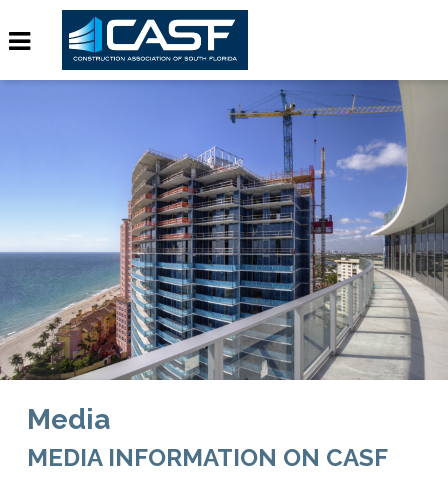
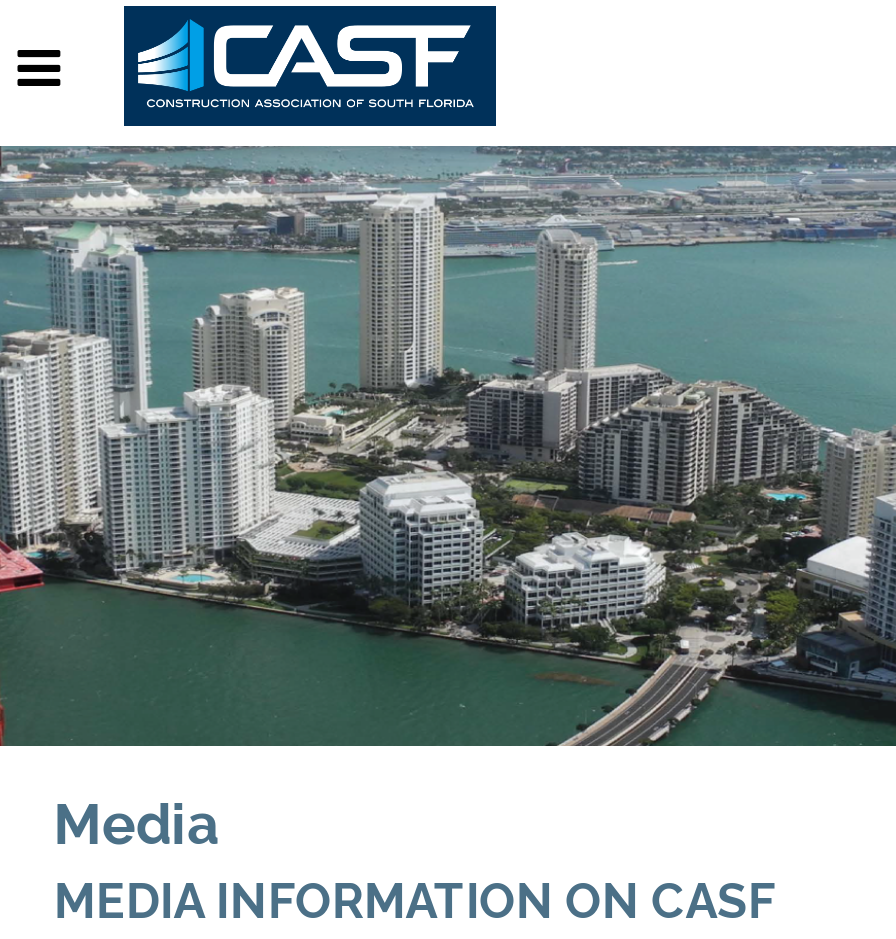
- [image]
+ [image]
